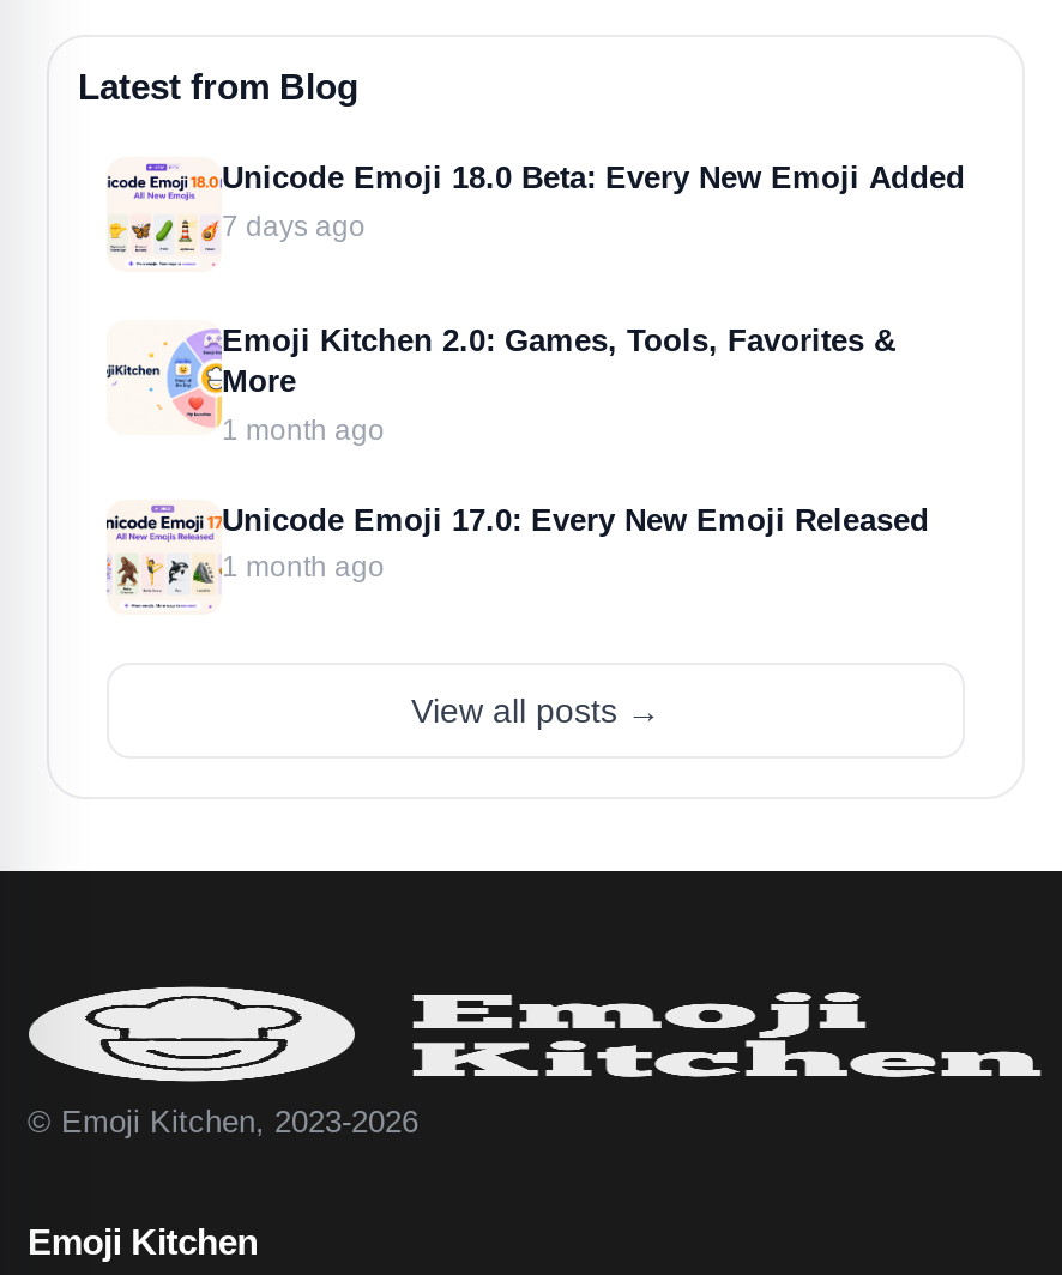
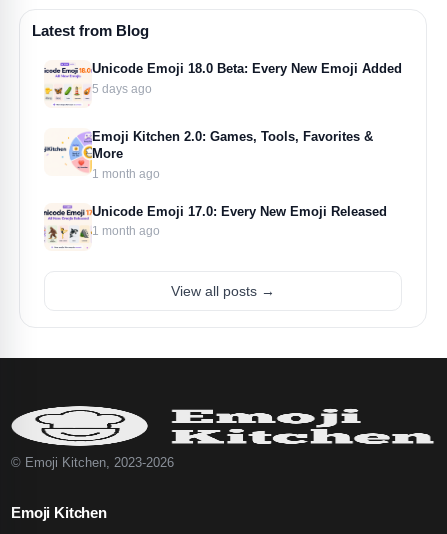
- 7 days ago
+ 5 days ago
